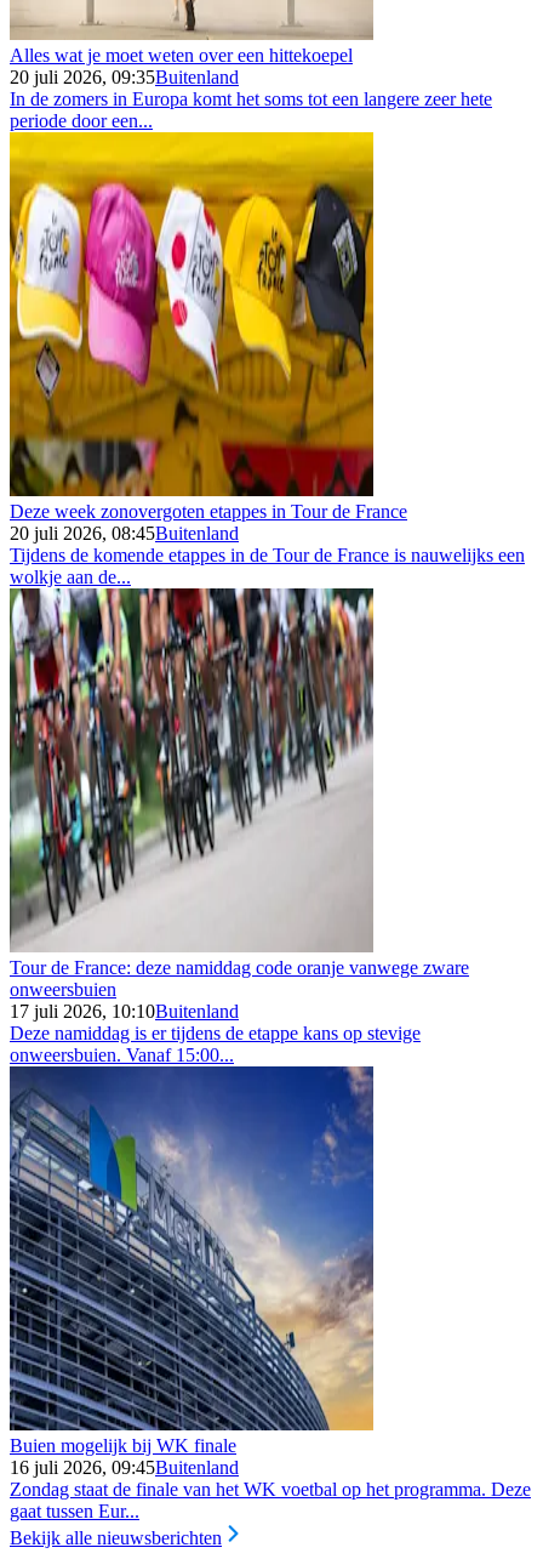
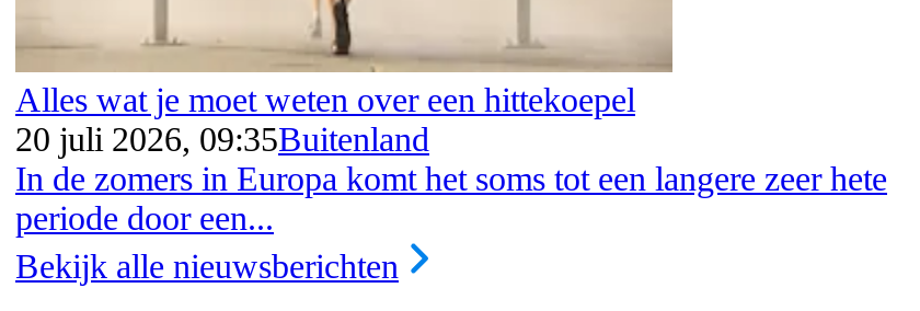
- [image]
- Deze week zonovergoten etappes in Tour de France
- 20 juli 2026, 08:45Buitenland
- Tijdens de komende etappes in de Tour de France is nauwelijks een
- wolkje aan de...

- [image]
- Tour de France: deze namiddag code oranje vanwege zware
- onweersbuien
- 17 juli 2026, 10:10Buitenland
- Deze namiddag is er tijdens de etappe kans op stevige
- onweersbuien. Vanaf 15:00...

- [image]
- Buien mogelijk bij WK finale
- 16 juli 2026, 09:45Buitenland
- Zondag staat de finale van het WK voetbal op het programma. Deze
- gaat tussen Eur...
